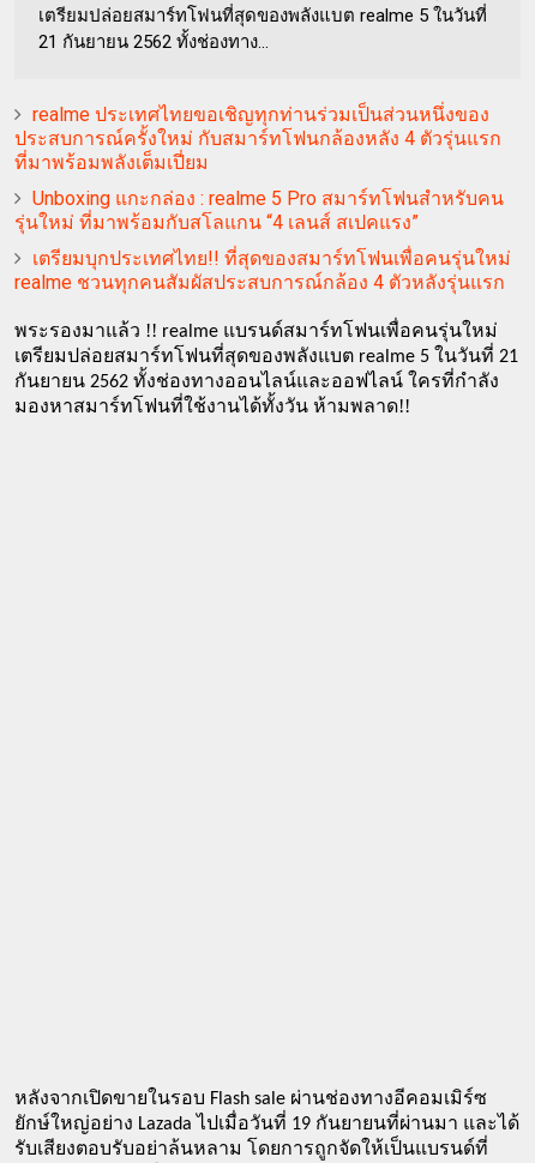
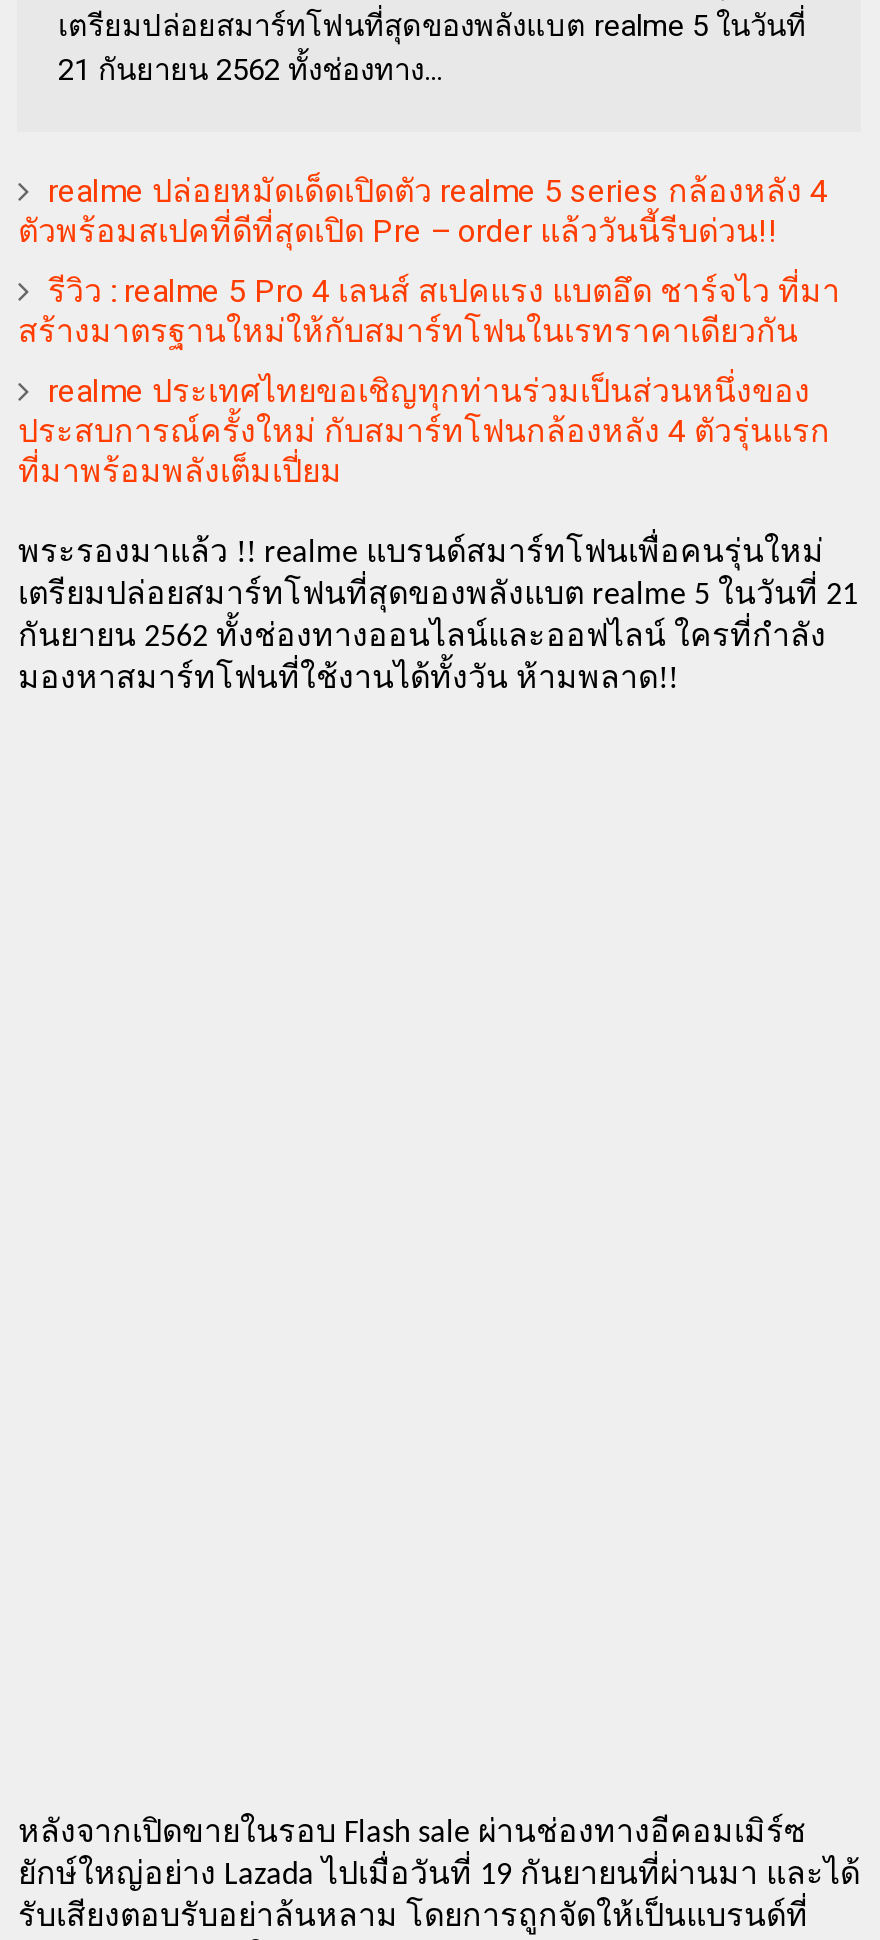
+ realme ปล่อยหมัดเด็ดเปิดตัว realme 5 series กล้องหลัง 4
+ ตัวพร้อมสเปคที่ดีที่สุดเปิด Pre – order แล้ววันนี้รีบด่วน!!
+ รีวิว : realme 5 Pro 4 เลนส์ สเปคแรง แบตอึด ชาร์จไว ที่มา
+ สร้างมาตรฐานใหม่ให้กับสมาร์ทโฟนในเรทราคาเดียวกัน

moved down: realme ประเทศไทยขอเชิญทุกท่านร่วมเป็นส่วนหนึ่งของ | ประสบการณ์ครั้งใหม่ กับสมาร์ทโฟนกล้องหลัง 4 ตัวรุ่นแรก | ที่มาพร้อมพลังเต็มเปี่ยม

- Unboxing แกะกล่อง : realme 5 Pro สมาร์ทโฟนสำหรับคน
- รุ่นใหม่ ที่มาพร้อมกับสโลแกน “4 เลนส์ สเปคแรง”
- เตรียมบุกประเทศไทย!! ที่สุดของสมาร์ทโฟนเพื่อคนรุ่นใหม่
- realme ชวนทุกคนสัมผัสประสบการณ์กล้อง 4 ตัวหลังรุ่นแรก
